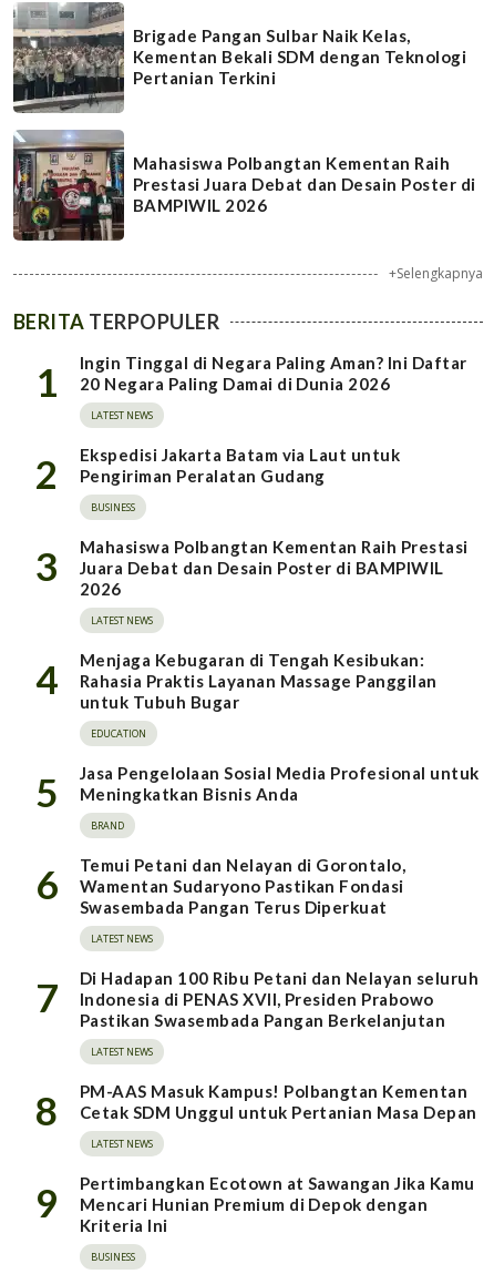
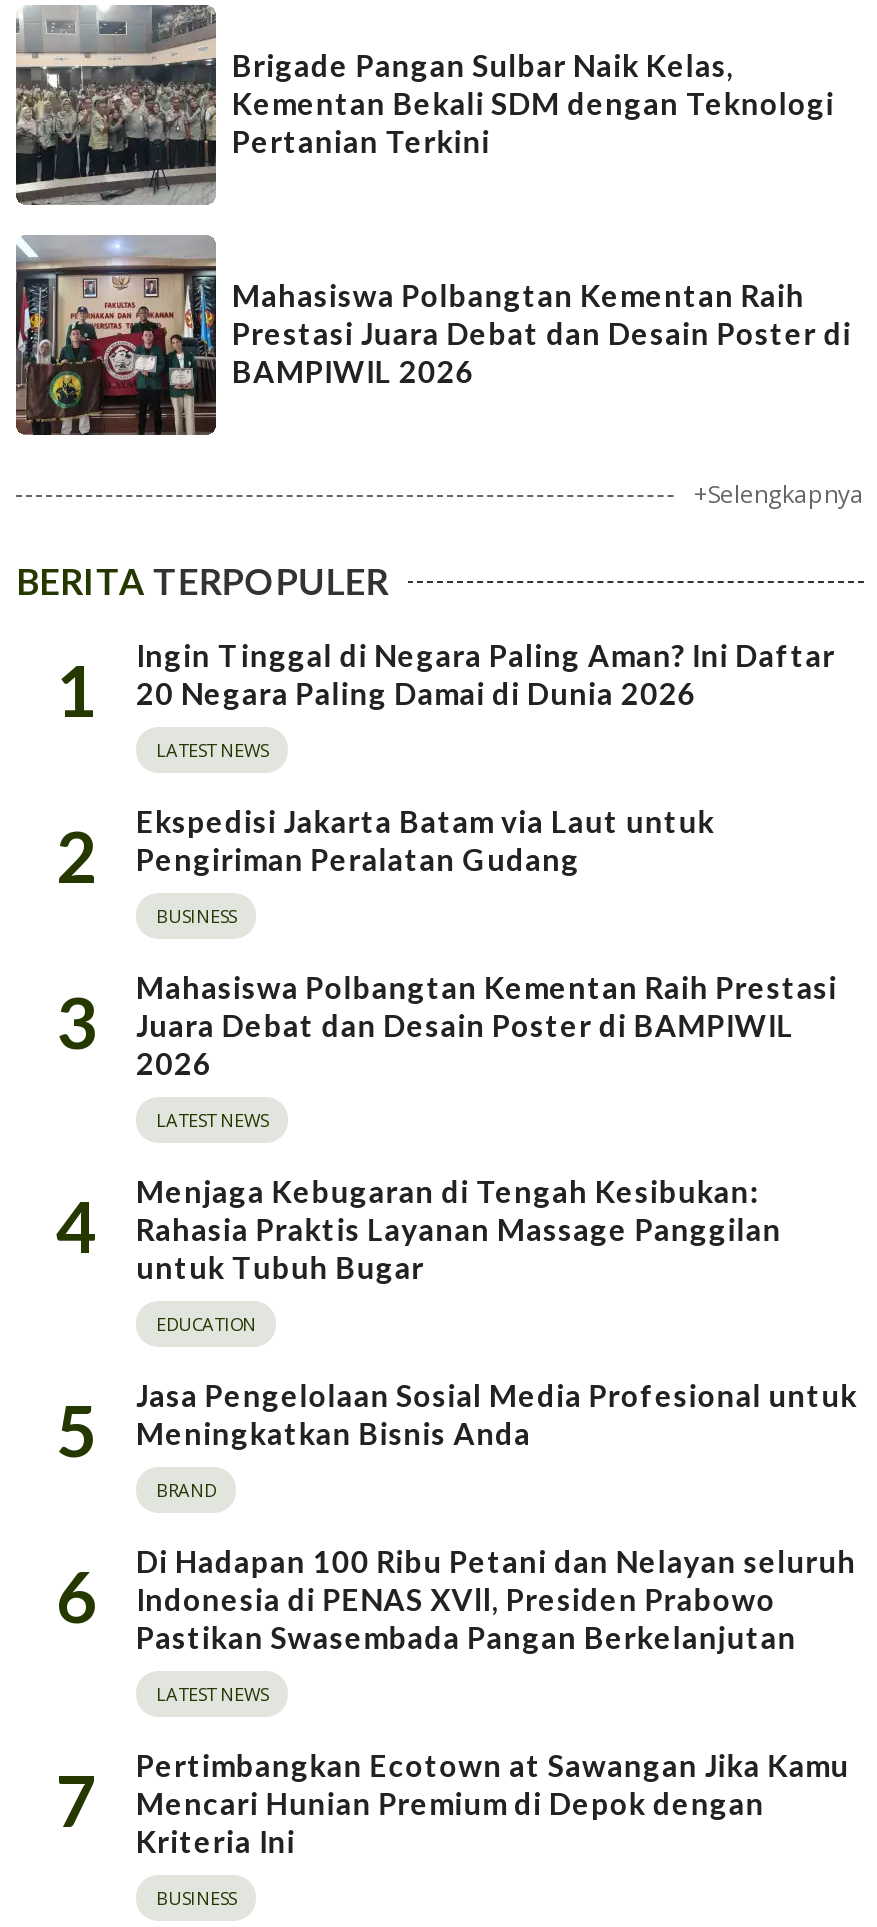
- Temui Petani dan Nelayan di Gorontalo,
- Wamentan Sudaryono Pastikan Fondasi
- Swasembada Pangan Terus Diperkuat
- LATEST NEWS
- 7

- 8
- PM-AAS Masuk Kampus! Polbangtan Kementan
- Cetak SDM Unggul untuk Pertanian Masa Depan
- LATEST NEWS
- 9
+ 7
